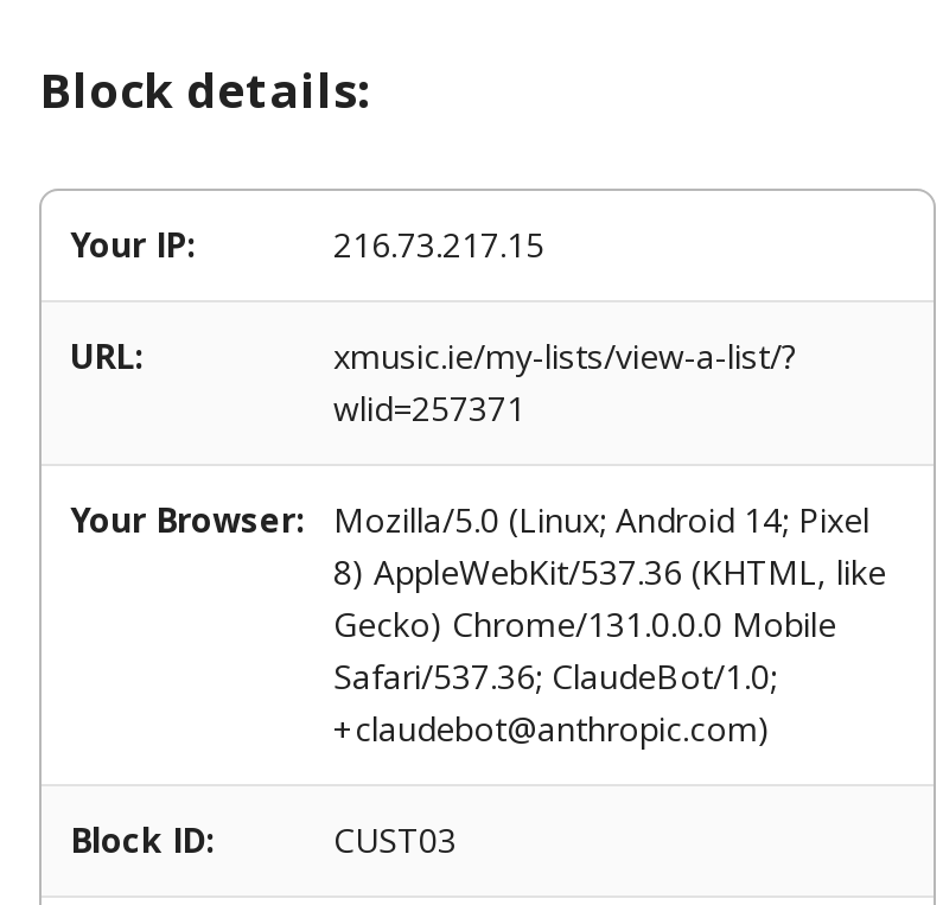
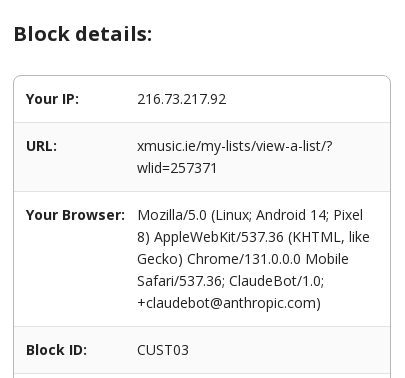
- 216.73.217.15
+ 216.73.217.92
